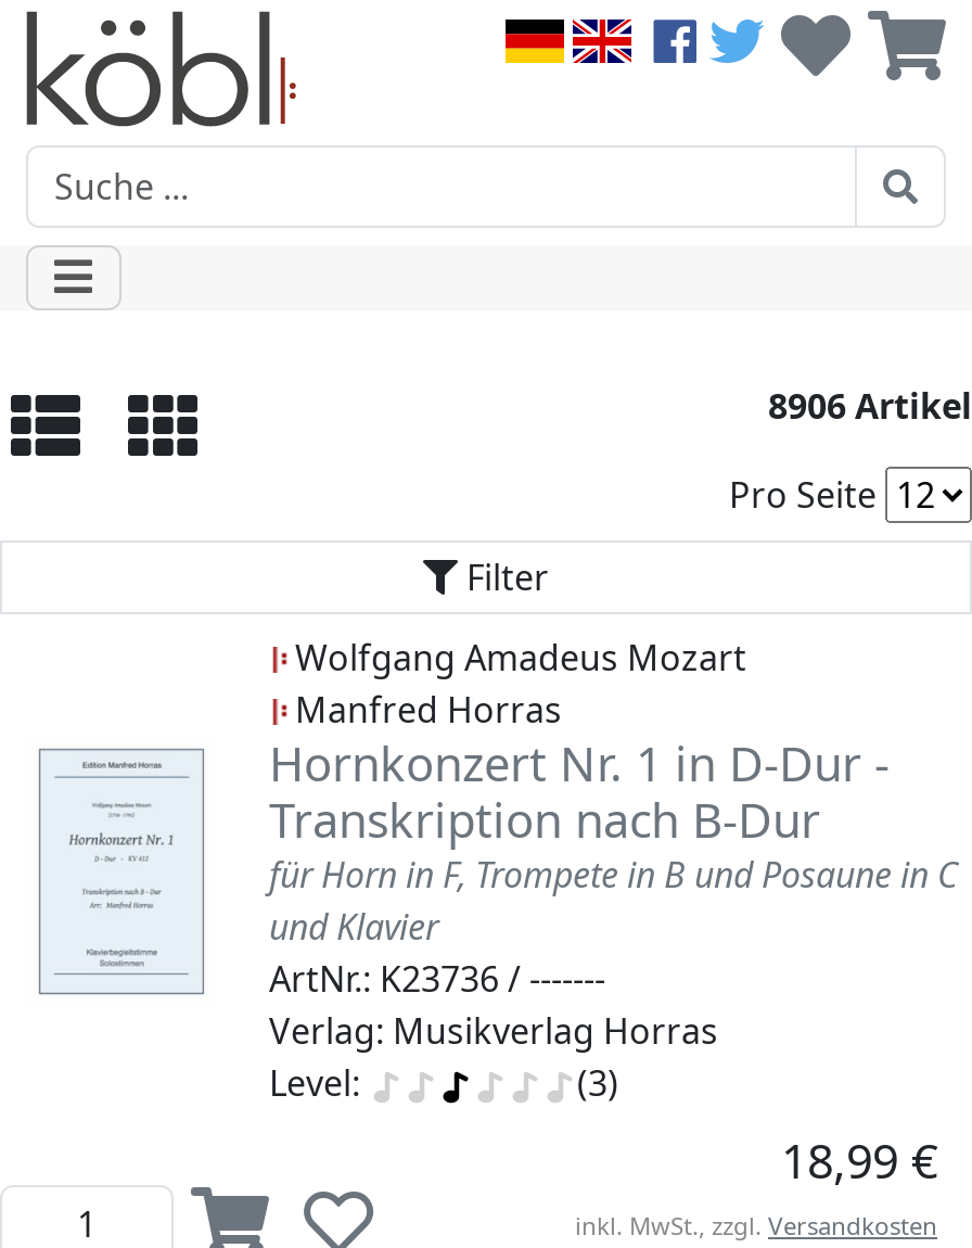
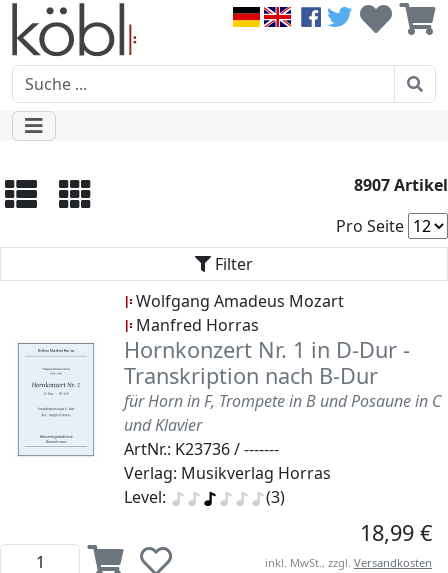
- 8906 Artikel
+ 8907 Artikel
